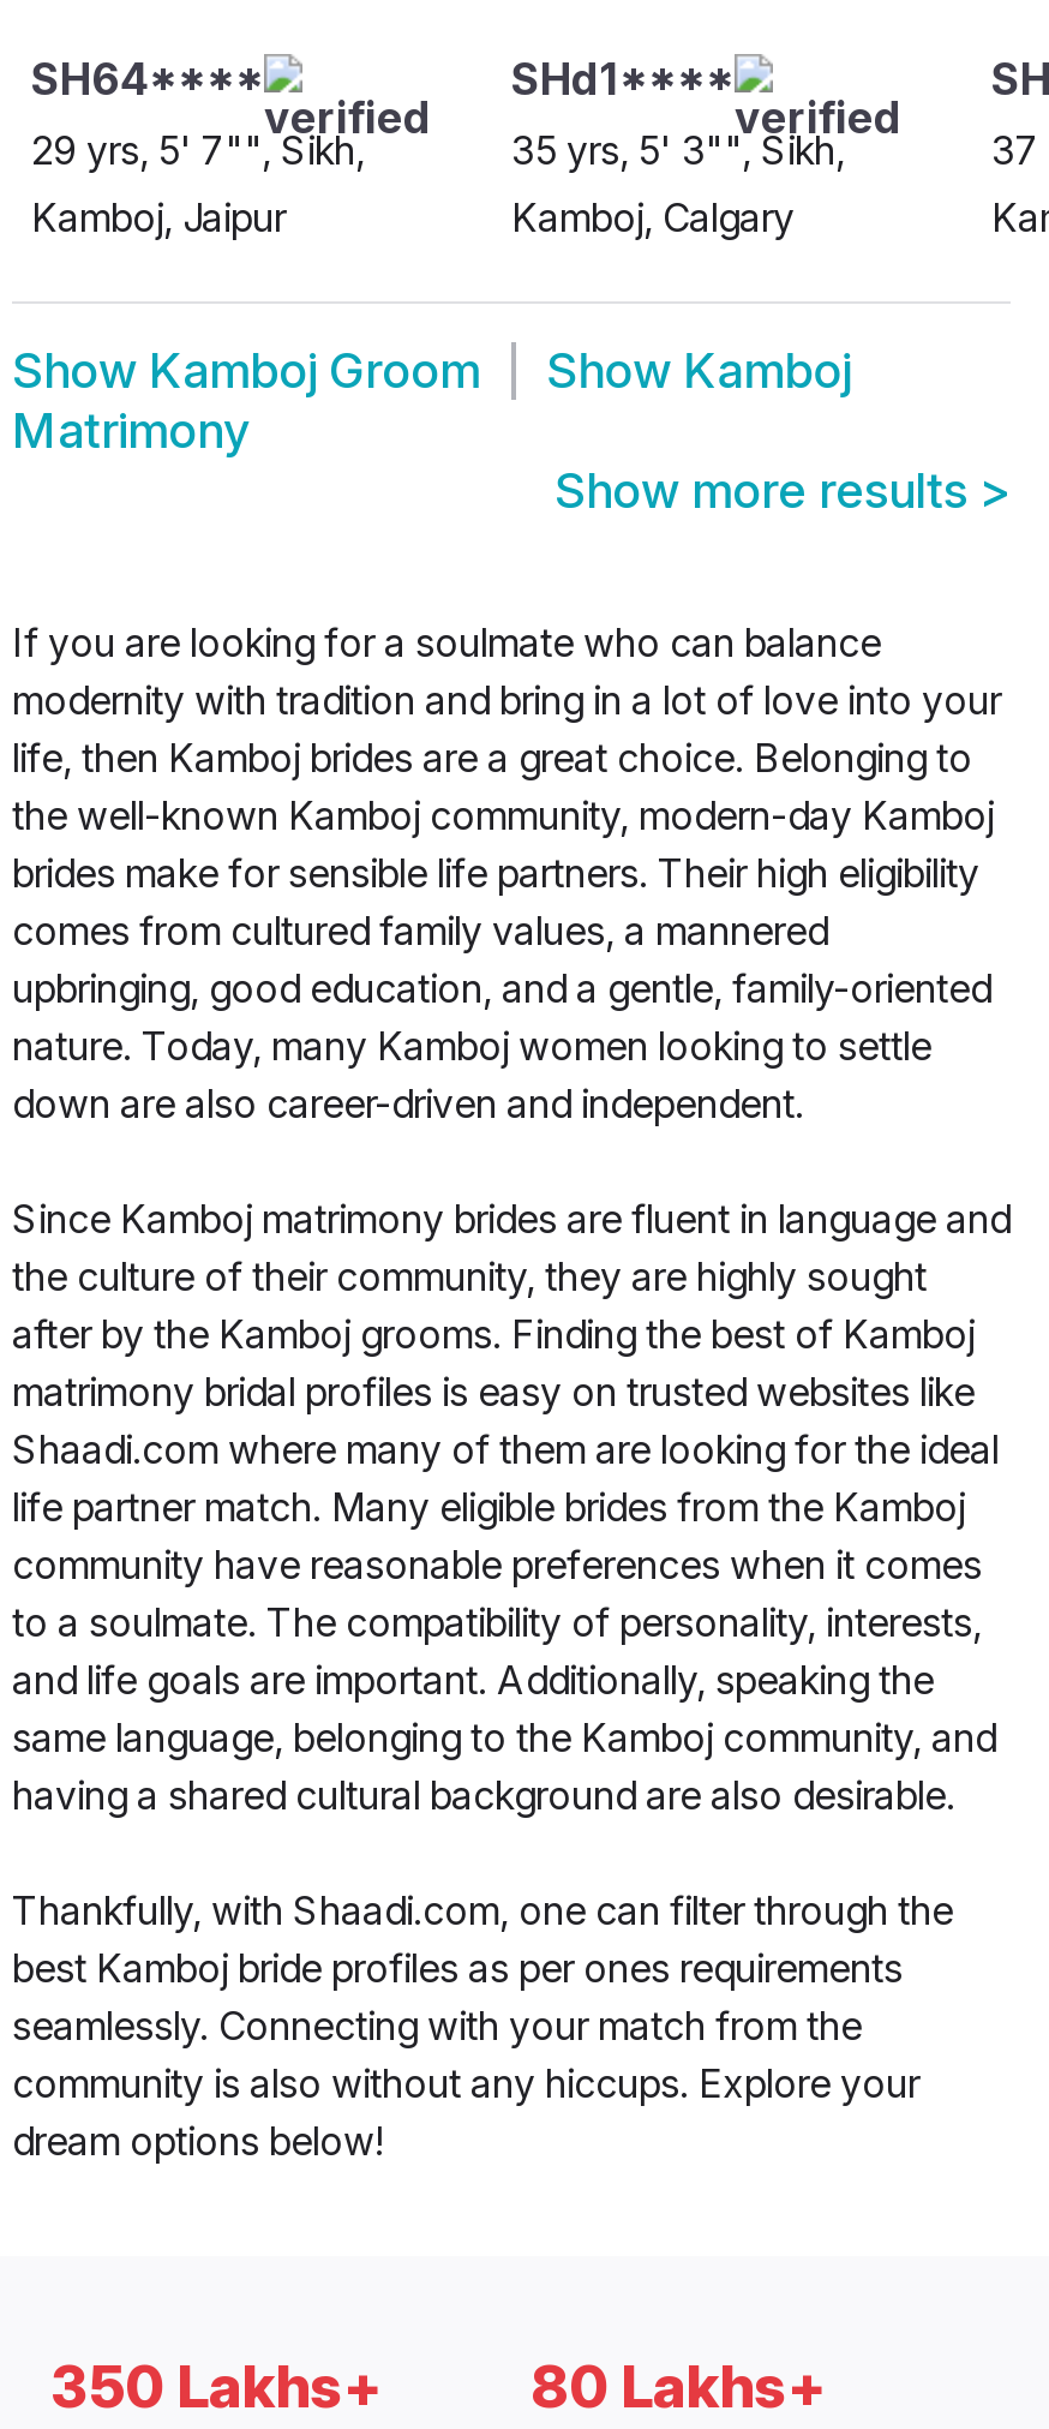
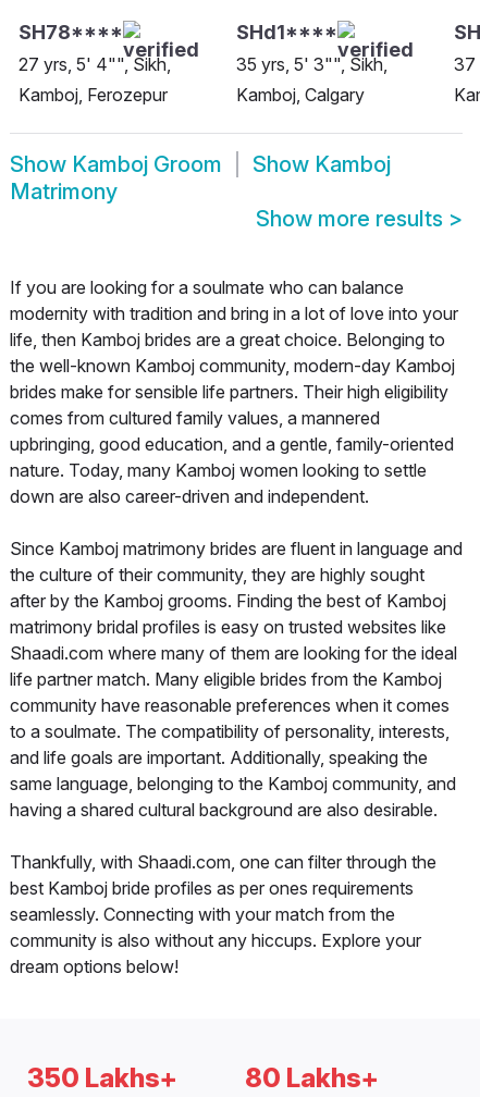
- SH64****
- 29 yrs, 5' 7"", Sikh,
- Kamboj, Jaipur
+ SH78****
+ 27 yrs, 5' 4"", Sikh,
+ Kamboj, Ferozepur
